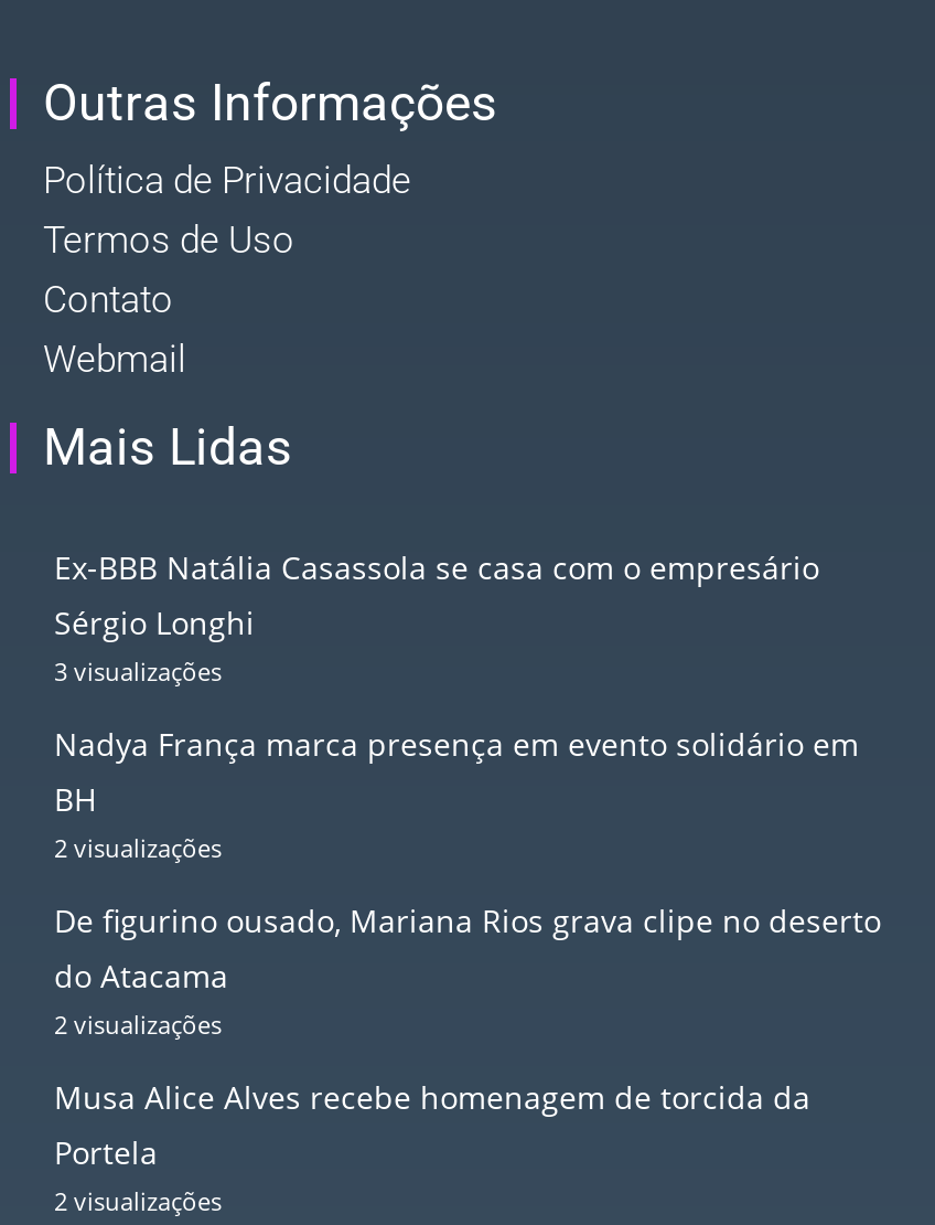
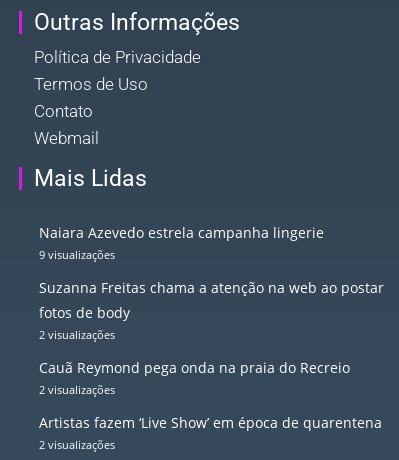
- Ex-BBB Natália Casassola se casa com o empresário
- Sérgio Longhi
- 3 visualizações
+ Naiara Azevedo estrela campanha lingerie
+ 9 visualizações

- Nadya França marca presença em evento solidário em
- BH
+ Suzanna Freitas chama a atenção na web ao postar
+ fotos de body

- De figurino ousado, Mariana Rios grava clipe no deserto
- do Atacama
+ Cauã Reymond pega onda na praia do Recreio

- Musa Alice Alves recebe homenagem de torcida da
- Portela
+ Artistas fazem ‘Live Show’ em época de quarentena
